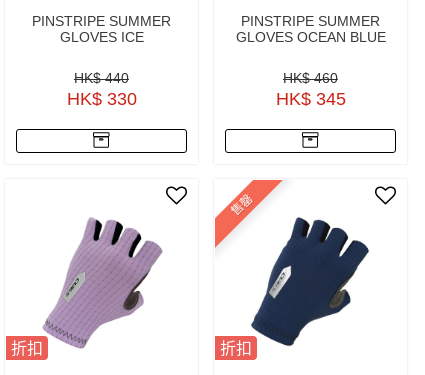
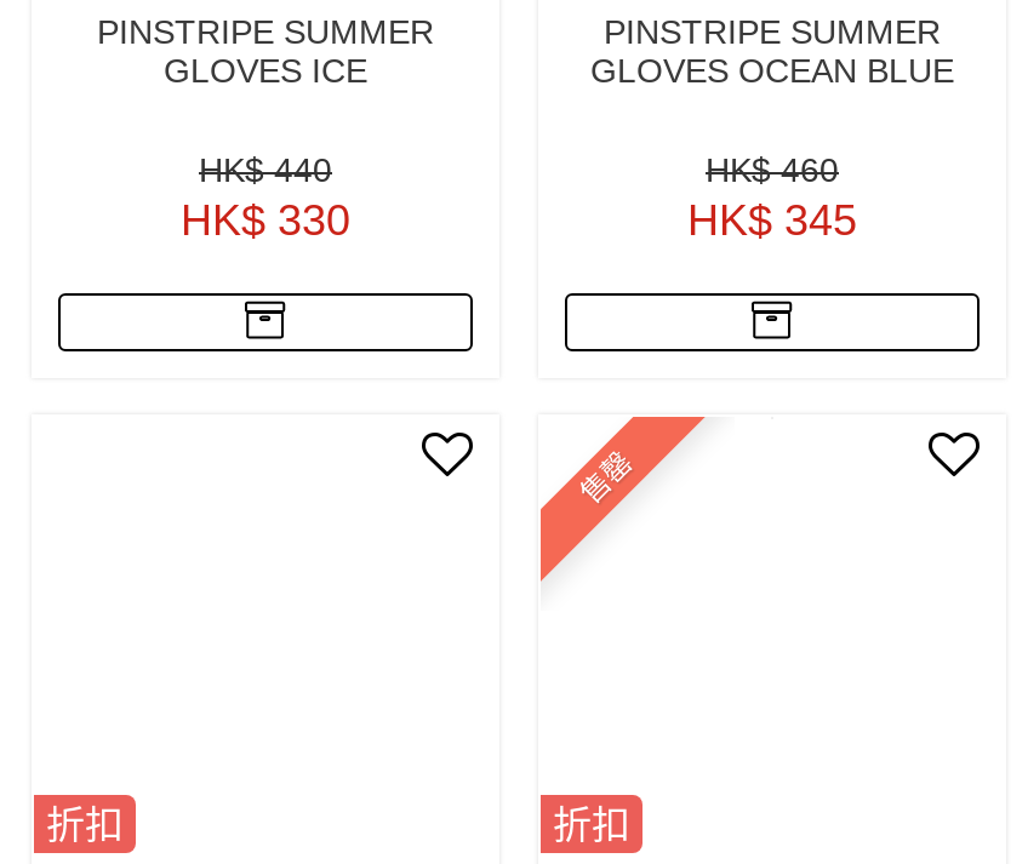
- [image]

- [image]
